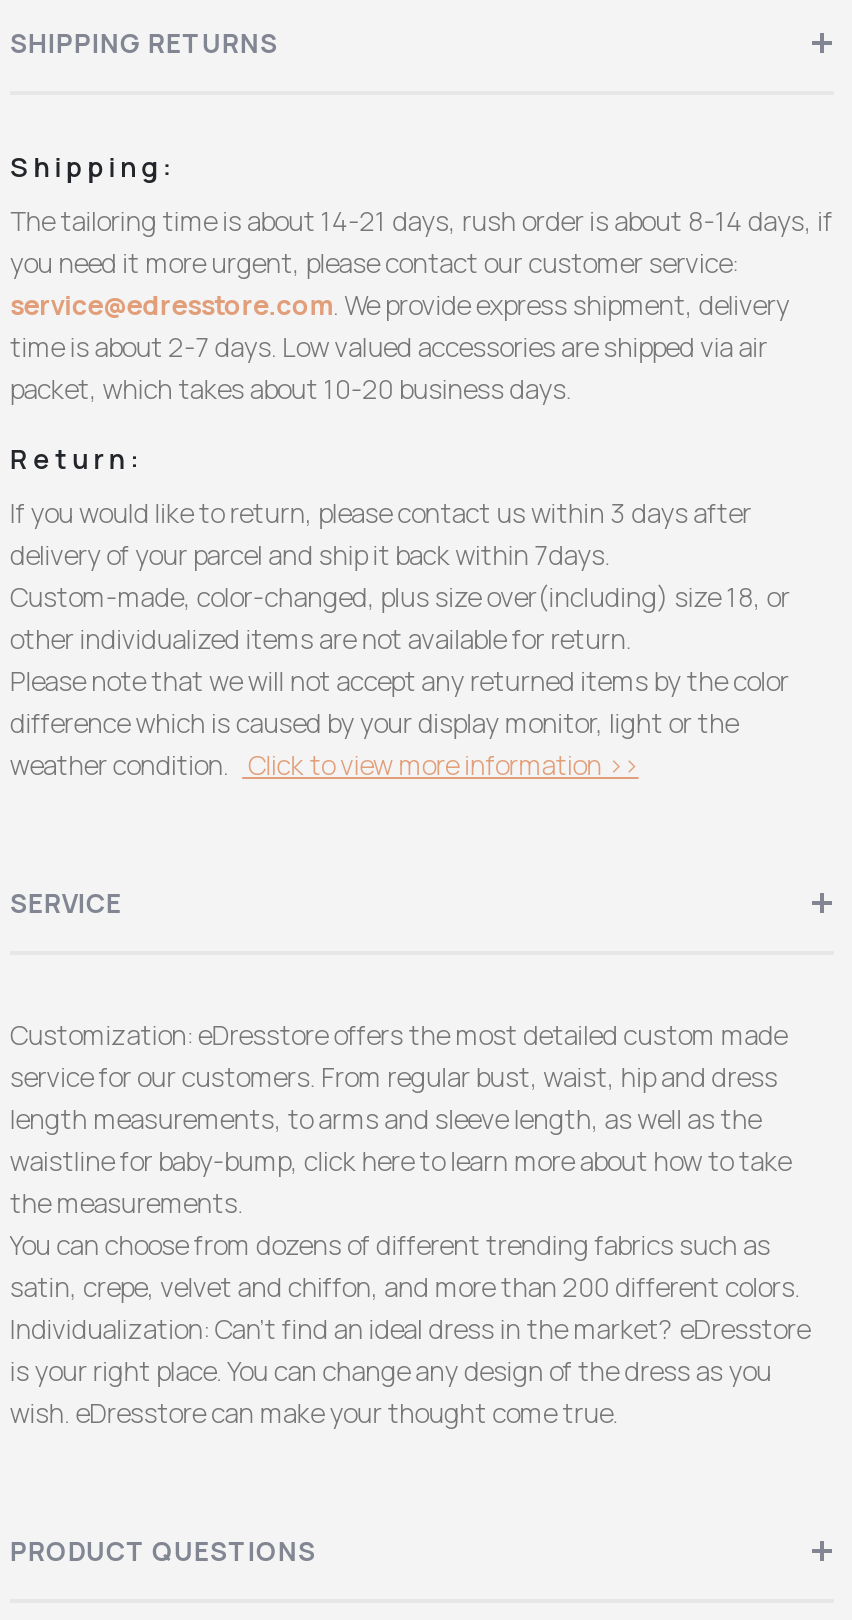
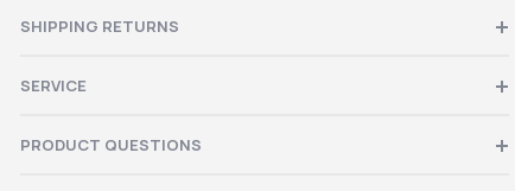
- Shipping:
- The tailoring time is about 14-21 days, rush order is about 8-14 days, if
- you need it more urgent, please contact our customer service:
- service@edresstore.com. We provide express shipment, delivery
- time is about 2-7 days. Low valued accessories are shipped via air
- packet, which takes about 10-20 business days.
- Return:
- If you would like to return, please contact us within 3 days after
- delivery of your parcel and ship it back within 7days.
- Custom-made, color-changed, plus size over(including) size 18, or
- other individualized items are not available for return.
- Please note that we will not accept any returned items by the color
- difference which is caused by your display monitor, light or the
- weather condition. Click to view more information >>

- Customization: eDresstore offers the most detailed custom made
- service for our customers. From regular bust, waist, hip and dress
- length measurements, to arms and sleeve length, as well as the
- waistline for baby-bump, click here to learn more about how to take
- the measurements.
- You can choose from dozens of different trending fabrics such as
- satin, crepe, velvet and chiffon, and more than 200 different colors.
- Individualization: Can’t find an ideal dress in the market? eDresstore
- is your right place. You can change any design of the dress as you
- wish. eDresstore can make your thought come true.
